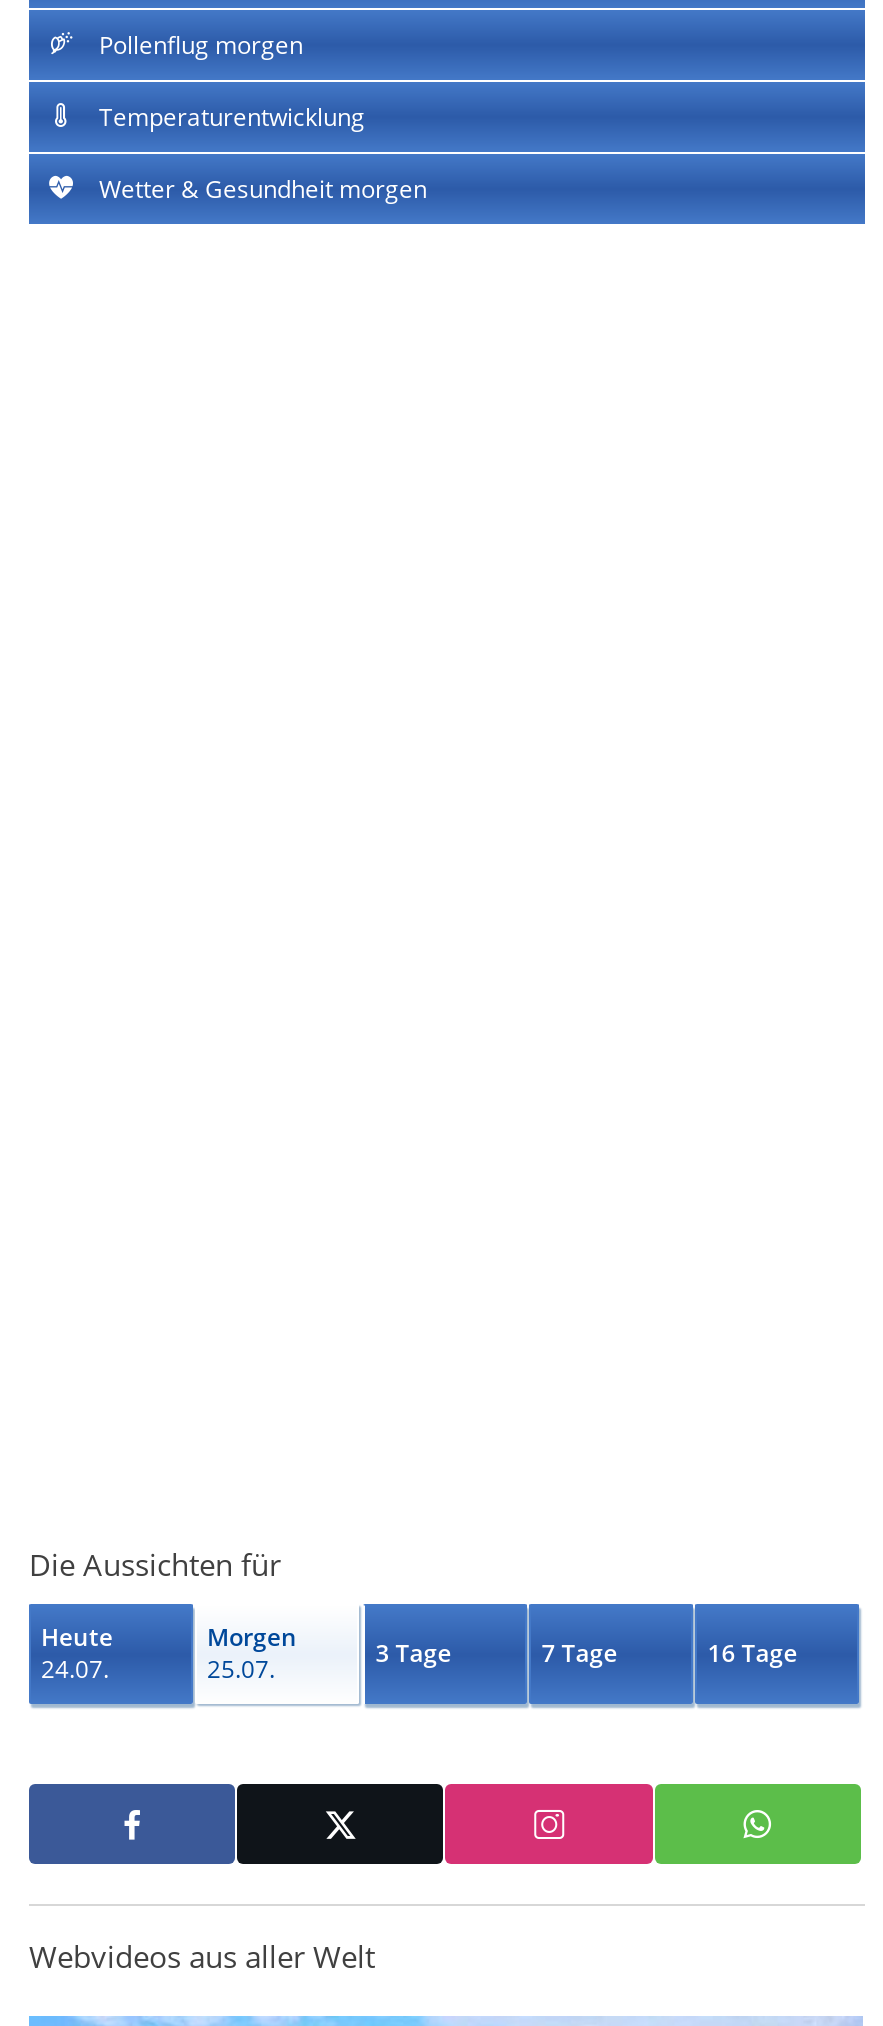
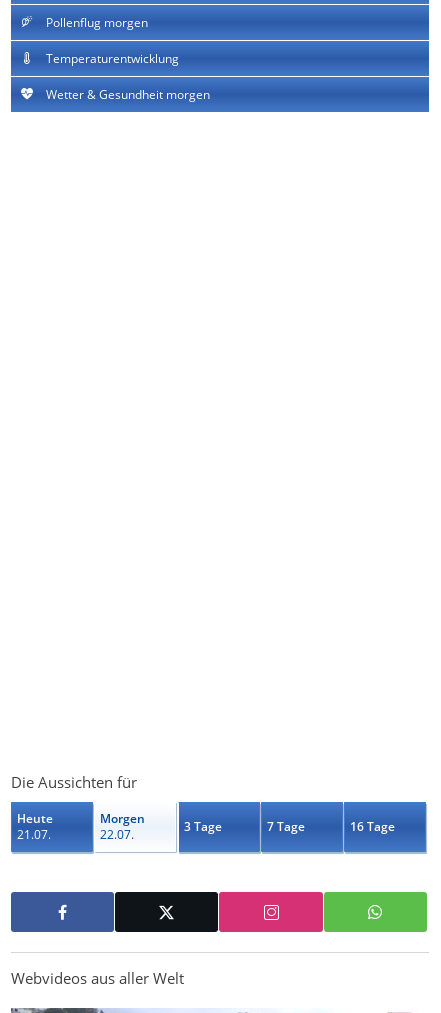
- 24.07.
+ 21.07.

- 25.07.
+ 22.07.
